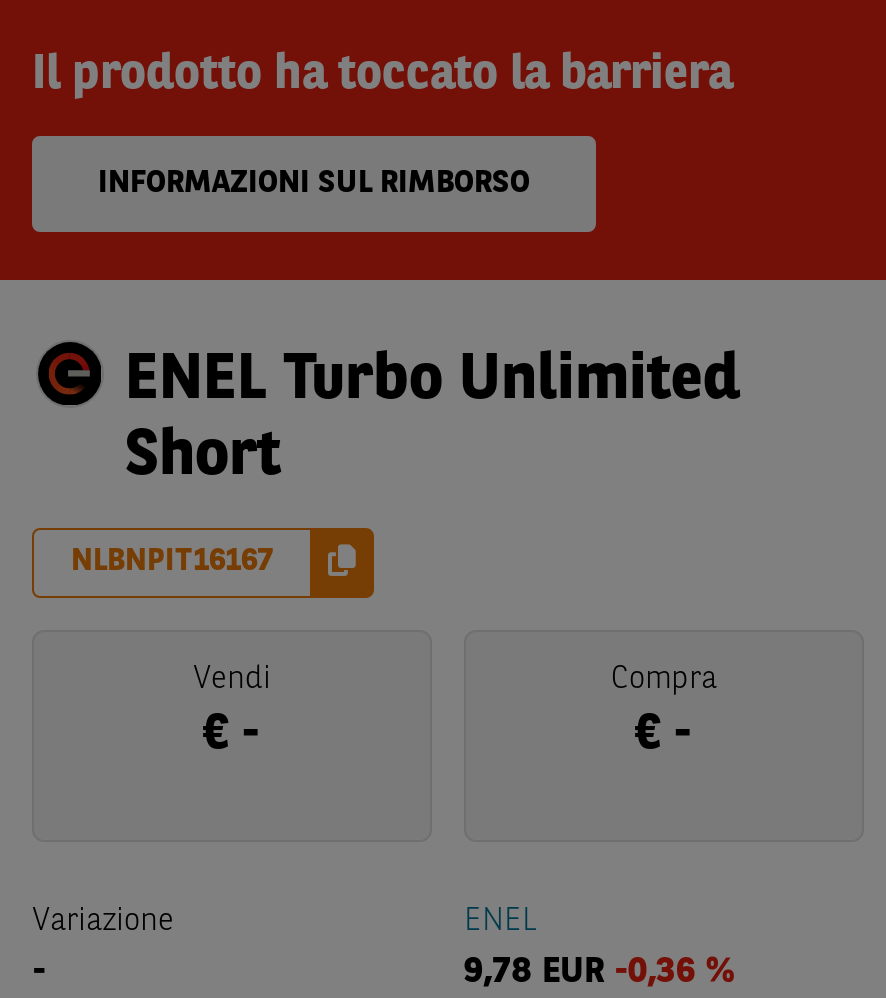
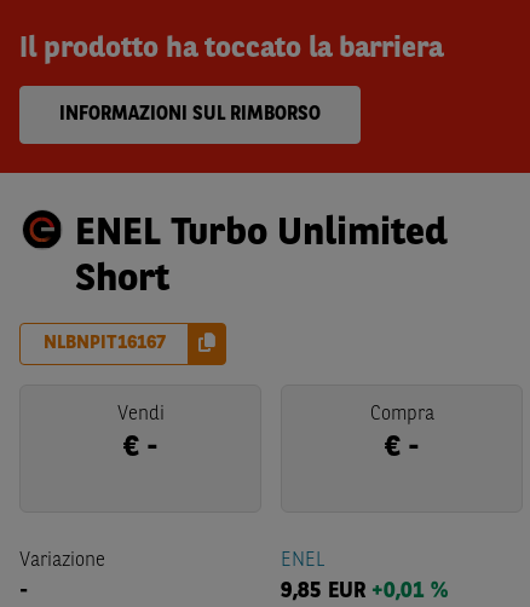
- 9,78 EUR -0,36 %
+ 9,85 EUR +0,01 %
